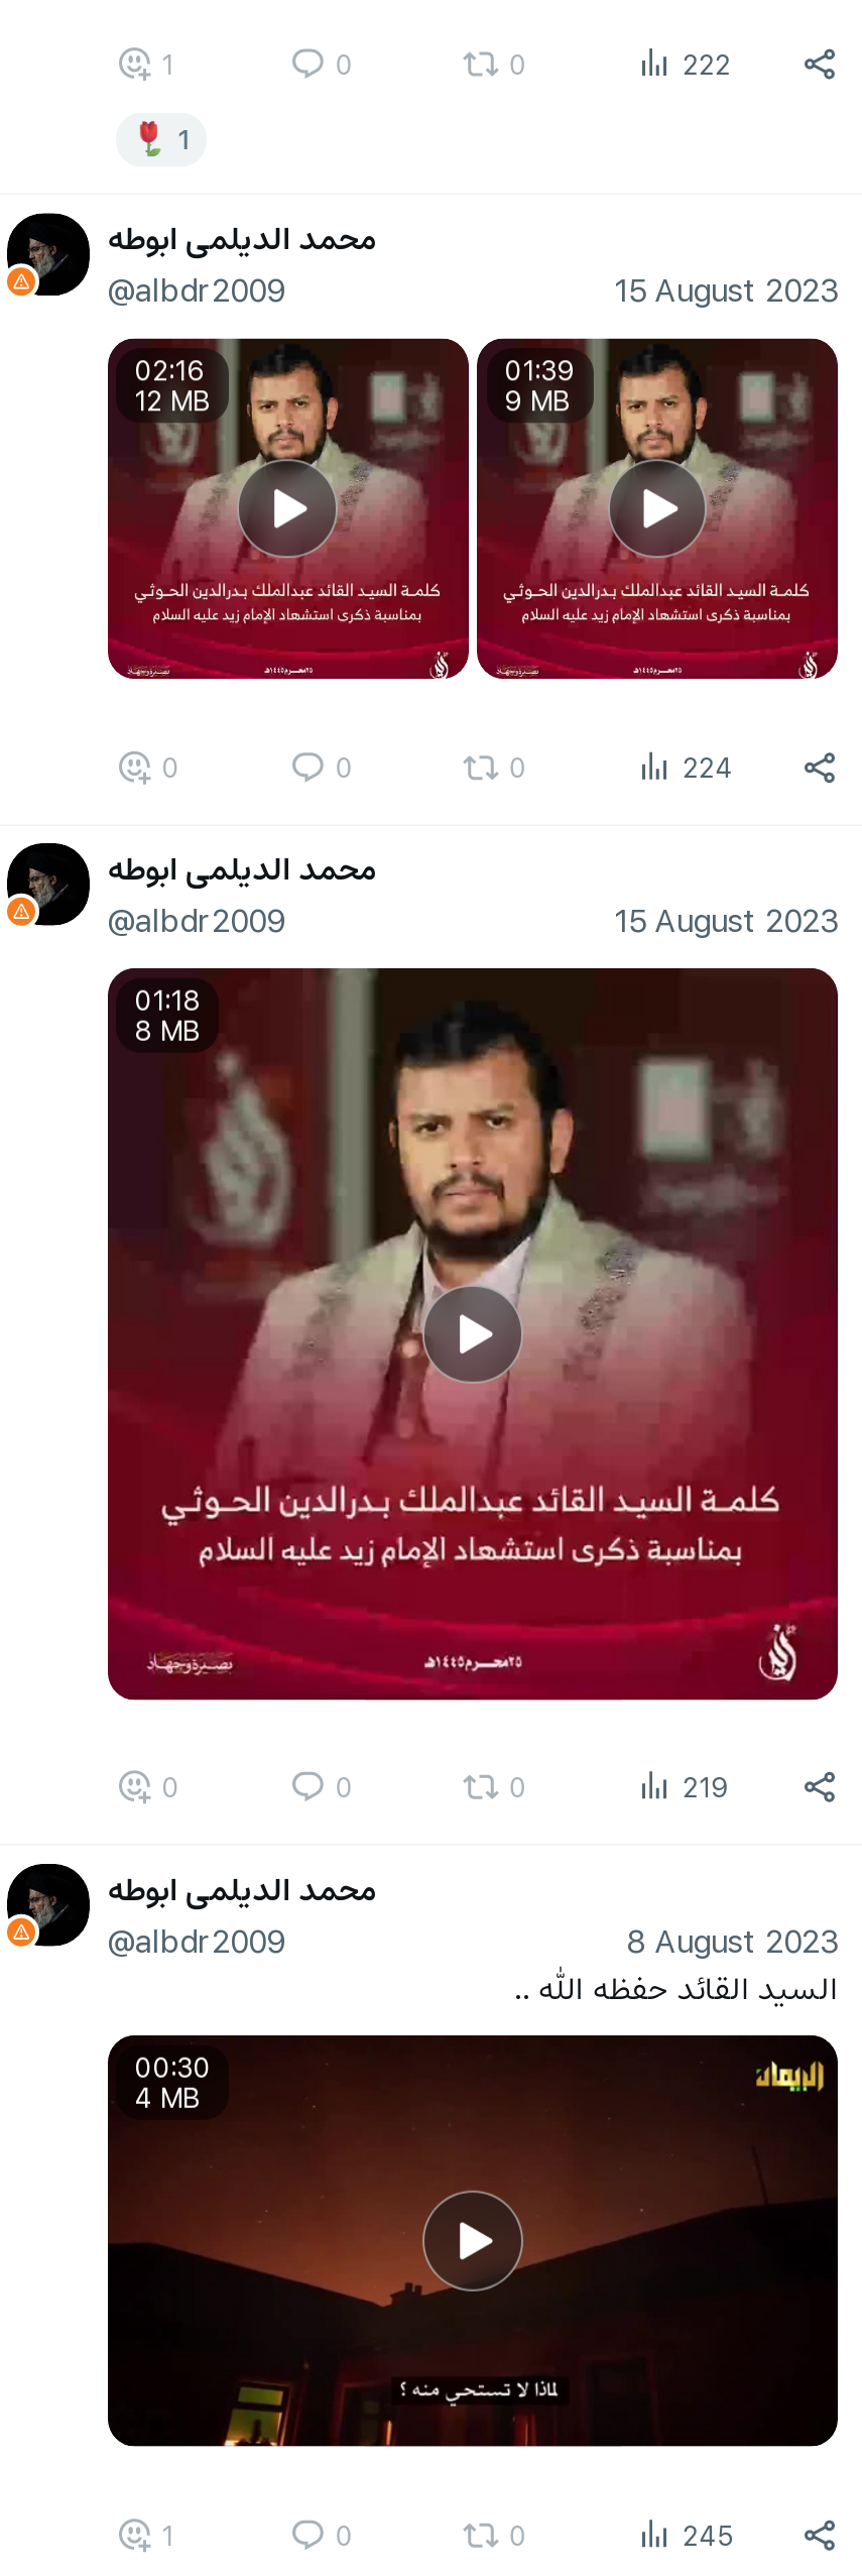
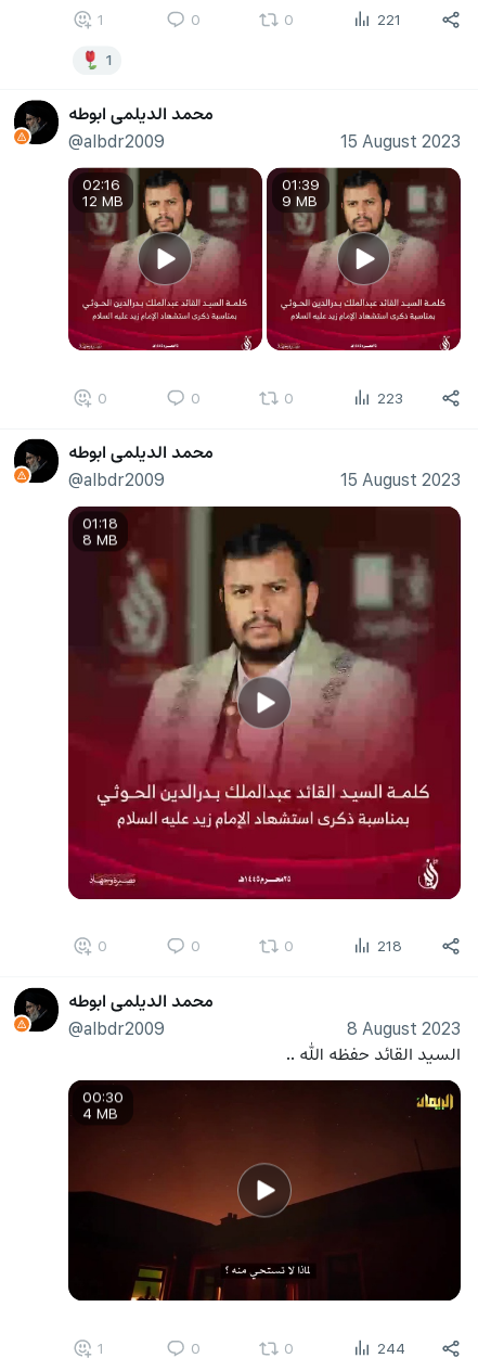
- 222
+ 221

- 224
+ 223

- 219
+ 218

- 245
+ 244
